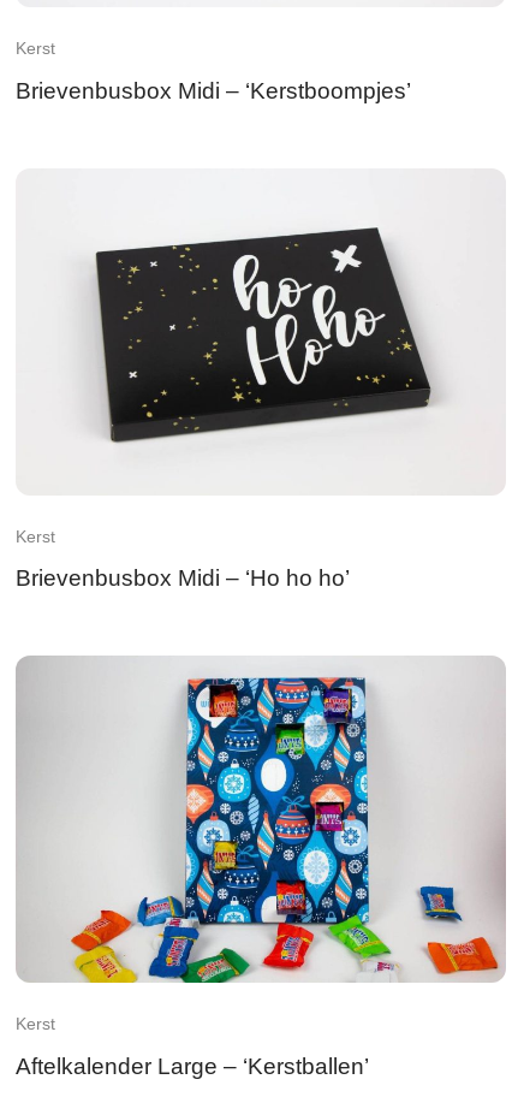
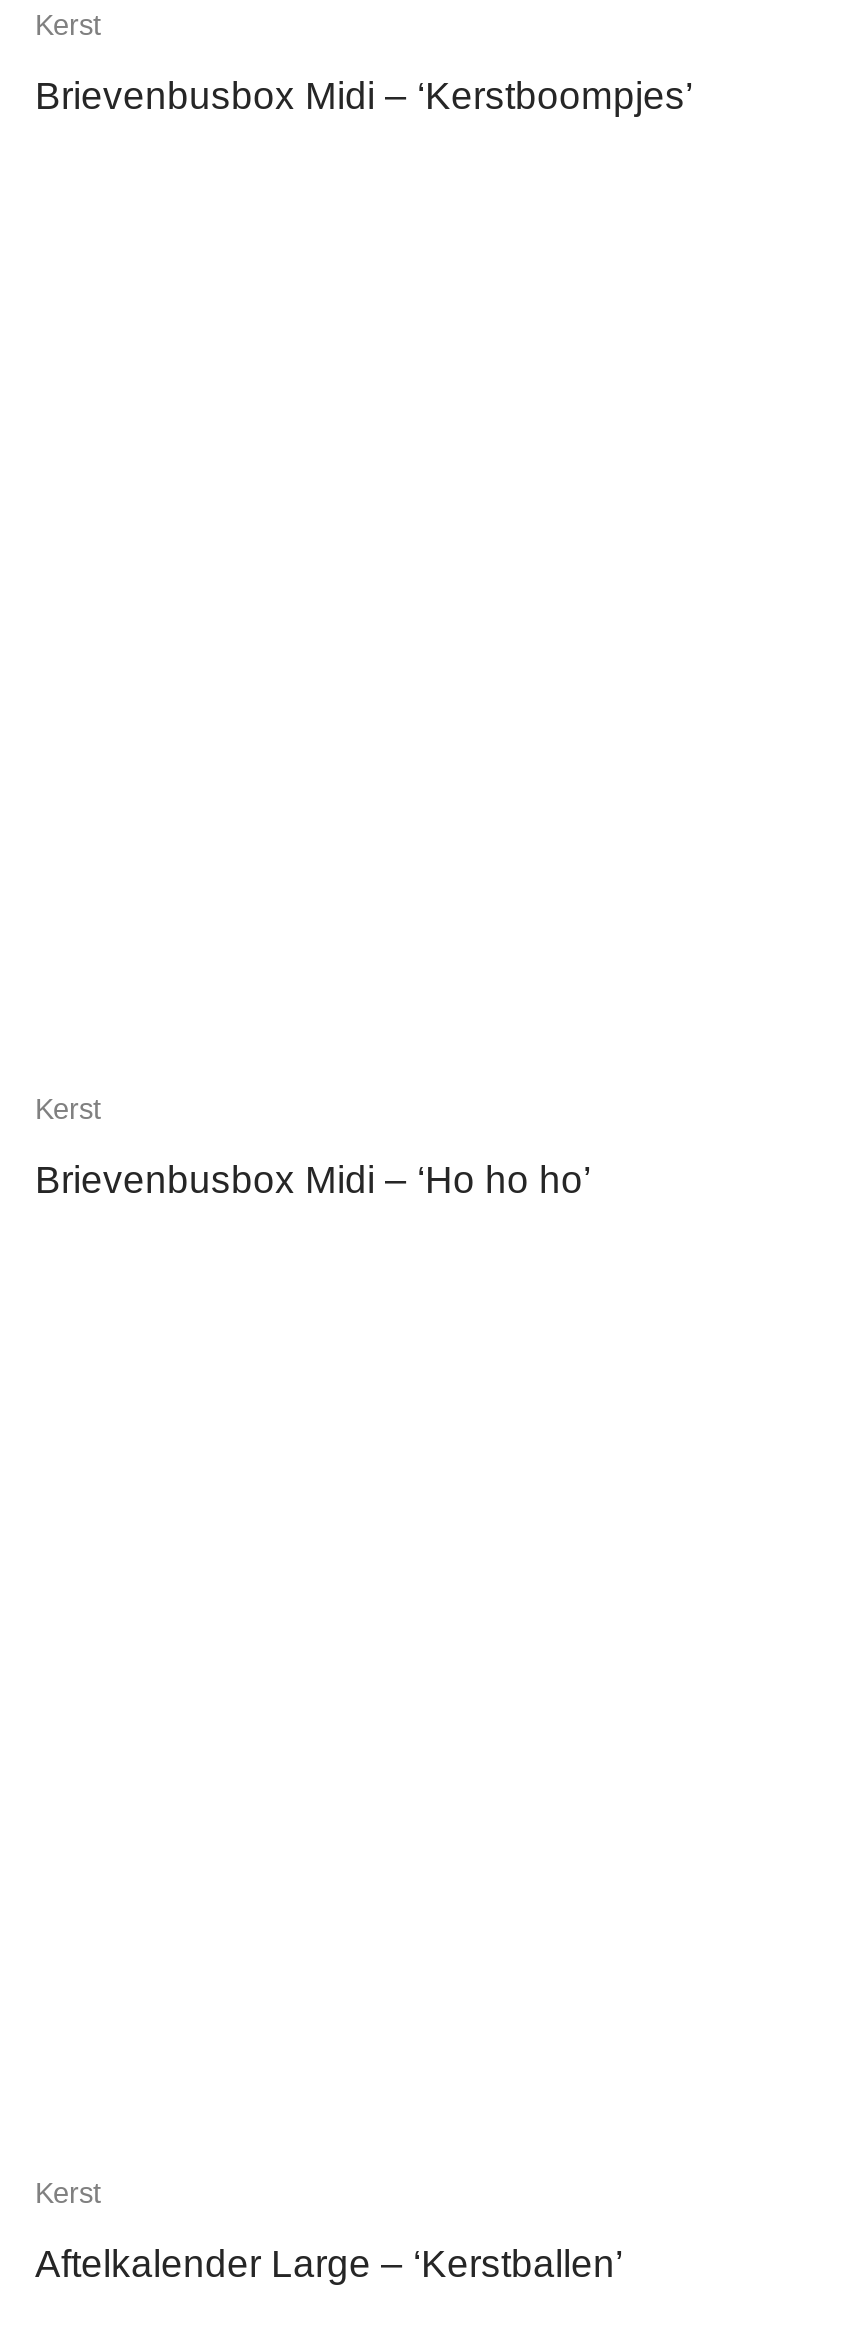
- [image]

- [image]
